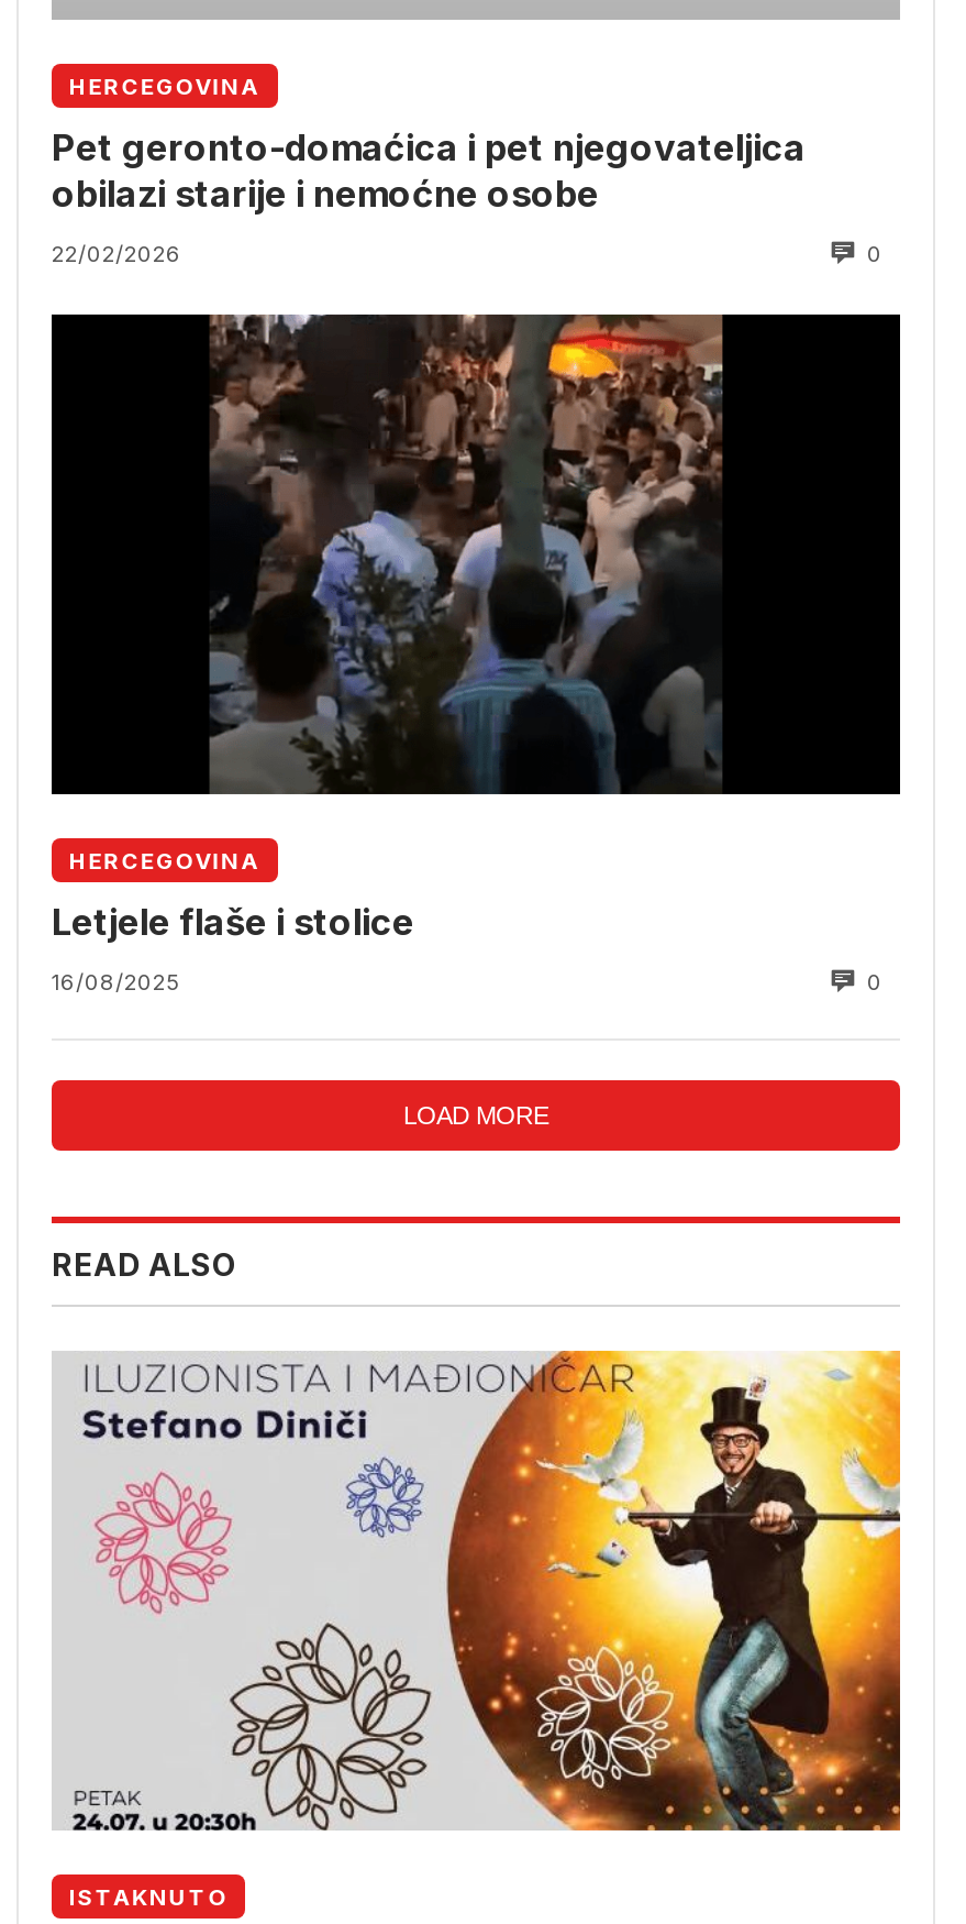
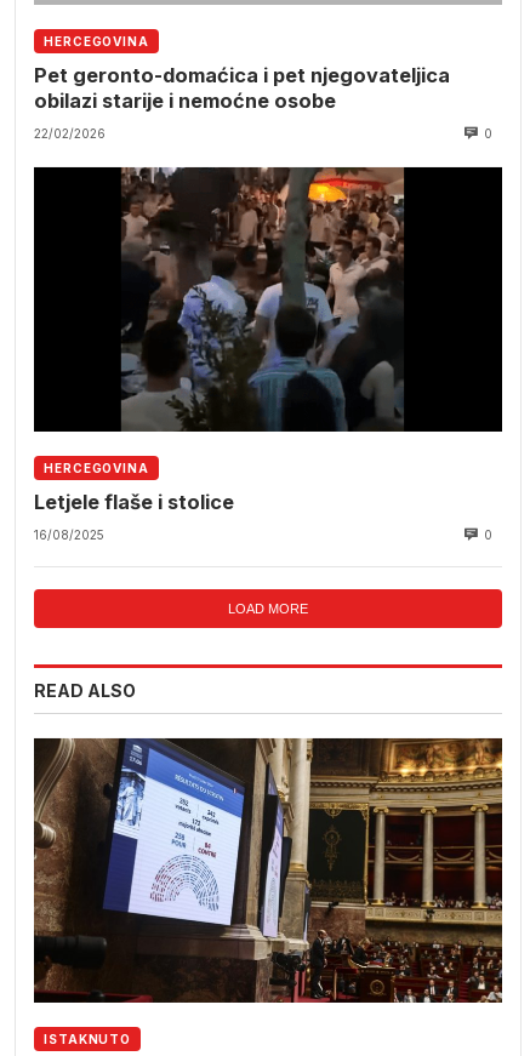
- [image]
+ [image]
